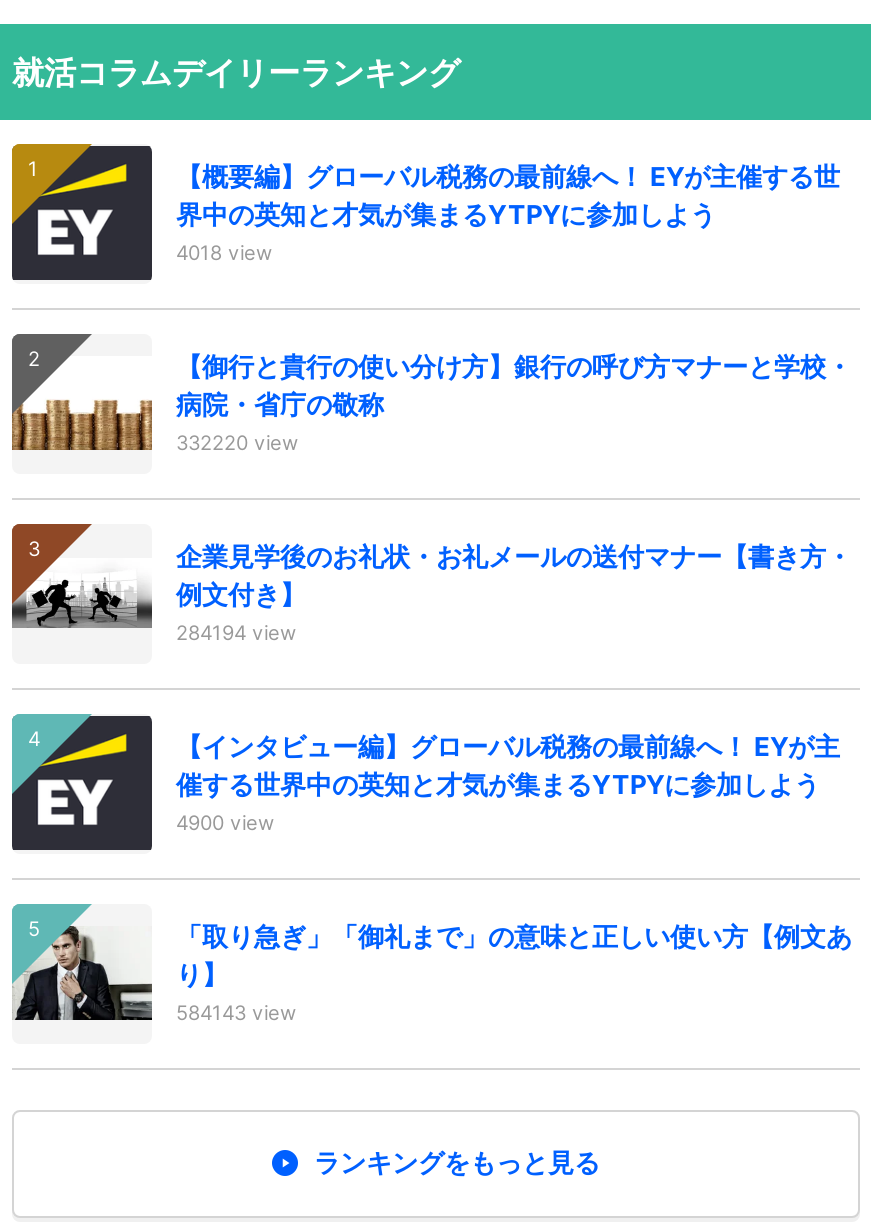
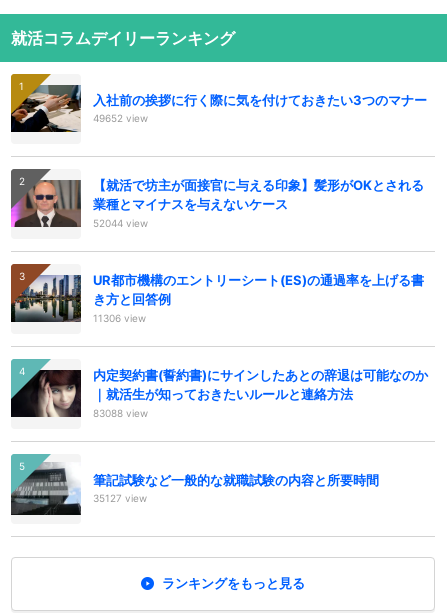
- [image]
- 【概要編】グローバル税務の最前線へ！ EYが主催する世
- 界中の英知と才気が集まるYTPYに参加しよう
- 4018 view
+ [image]
+ 入社前の挨拶に行く際に気を付けておきたい3つのマナー
+ 49652 view

- [image]
- 【御行と貴行の使い分け方】銀行の呼び方マナーと学校・
- 病院・省庁の敬称
- 332220 view
+ [image]
+ 【就活で坊主が面接官に与える印象】髪形がOKとされる
+ 業種とマイナスを与えないケース
+ 52044 view

- [image]
- 企業見学後のお礼状・お礼メールの送付マナー【書き方・
- 例文付き】
- 284194 view
+ [image]
+ UR都市機構のエントリーシート(ES)の通過率を上げる書
+ き方と回答例
+ 11306 view

- [image]
- 【インタビュー編】グローバル税務の最前線へ！ EYが主
- 催する世界中の英知と才気が集まるYTPYに参加しよう
- 4900 view
+ [image]
+ 内定契約書(誓約書)にサインしたあとの辞退は可能なのか
+ ｜就活生が知っておきたいルールと連絡方法
+ 83088 view

- [image]
- 「取り急ぎ」「御礼まで」の意味と正しい使い方【例文あ
- り】
- 584143 view
+ [image]
+ 筆記試験など一般的な就職試験の内容と所要時間
+ 35127 view
